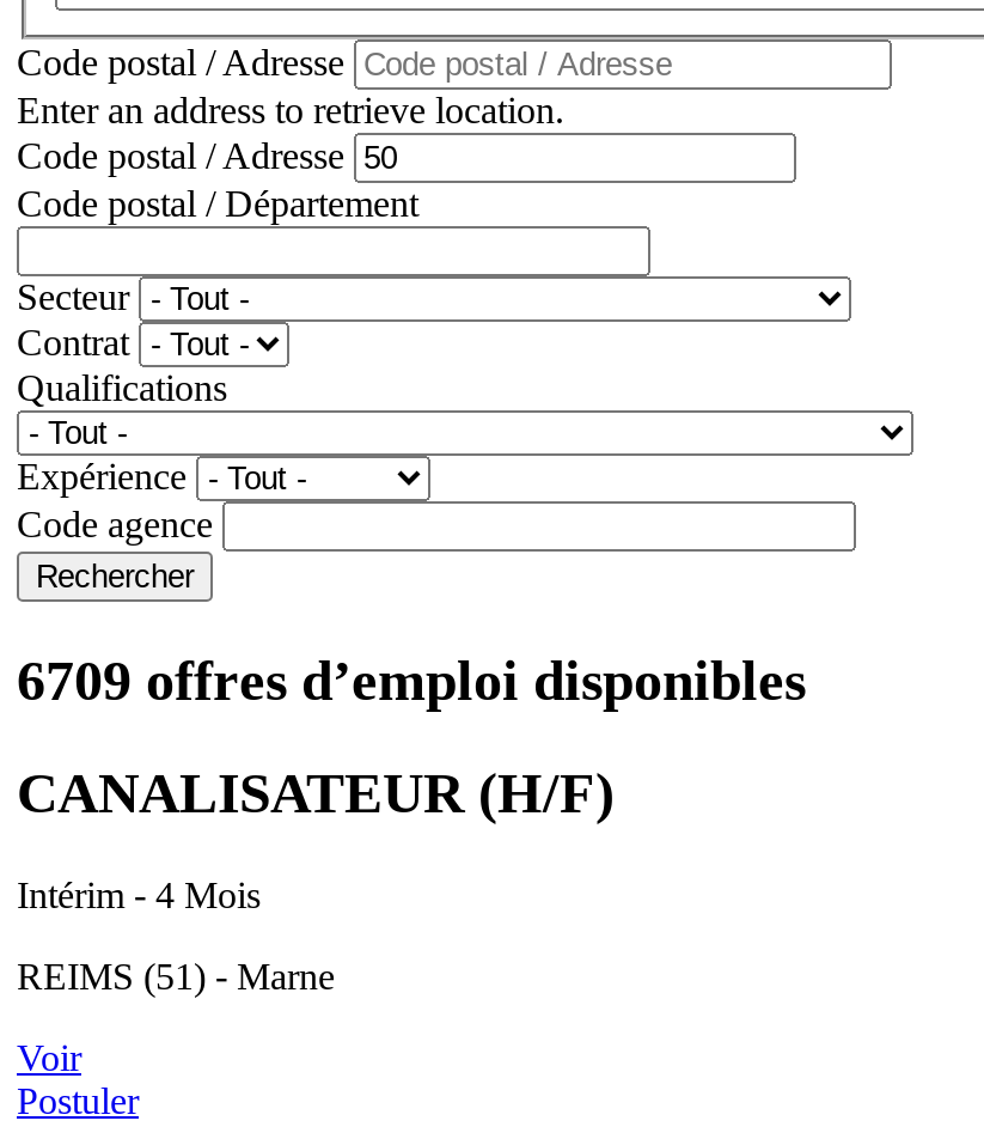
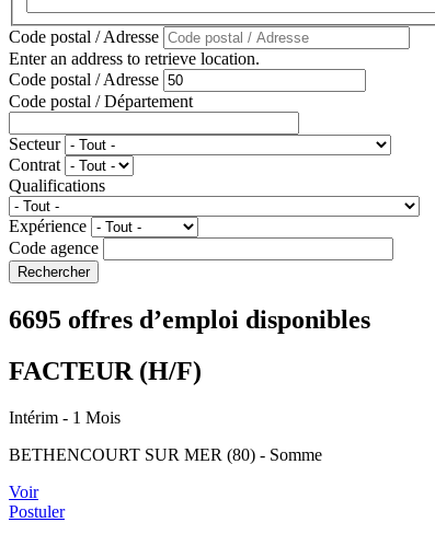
- 6709 offres d’emploi disponibles
+ 6695 offres d’emploi disponibles

- CANALISATEUR (H/F)
+ FACTEUR (H/F)

- Intérim - 4 Mois
+ Intérim - 1 Mois

- REIMS (51) - Marne
+ BETHENCOURT SUR MER (80) - Somme
